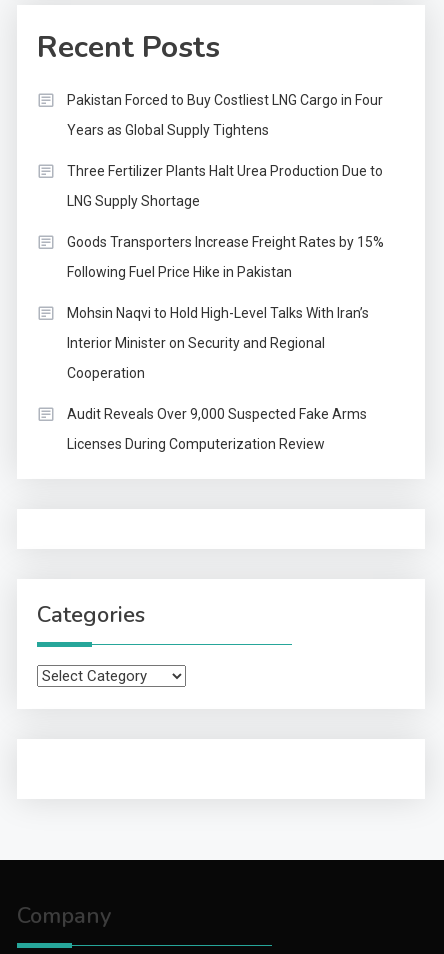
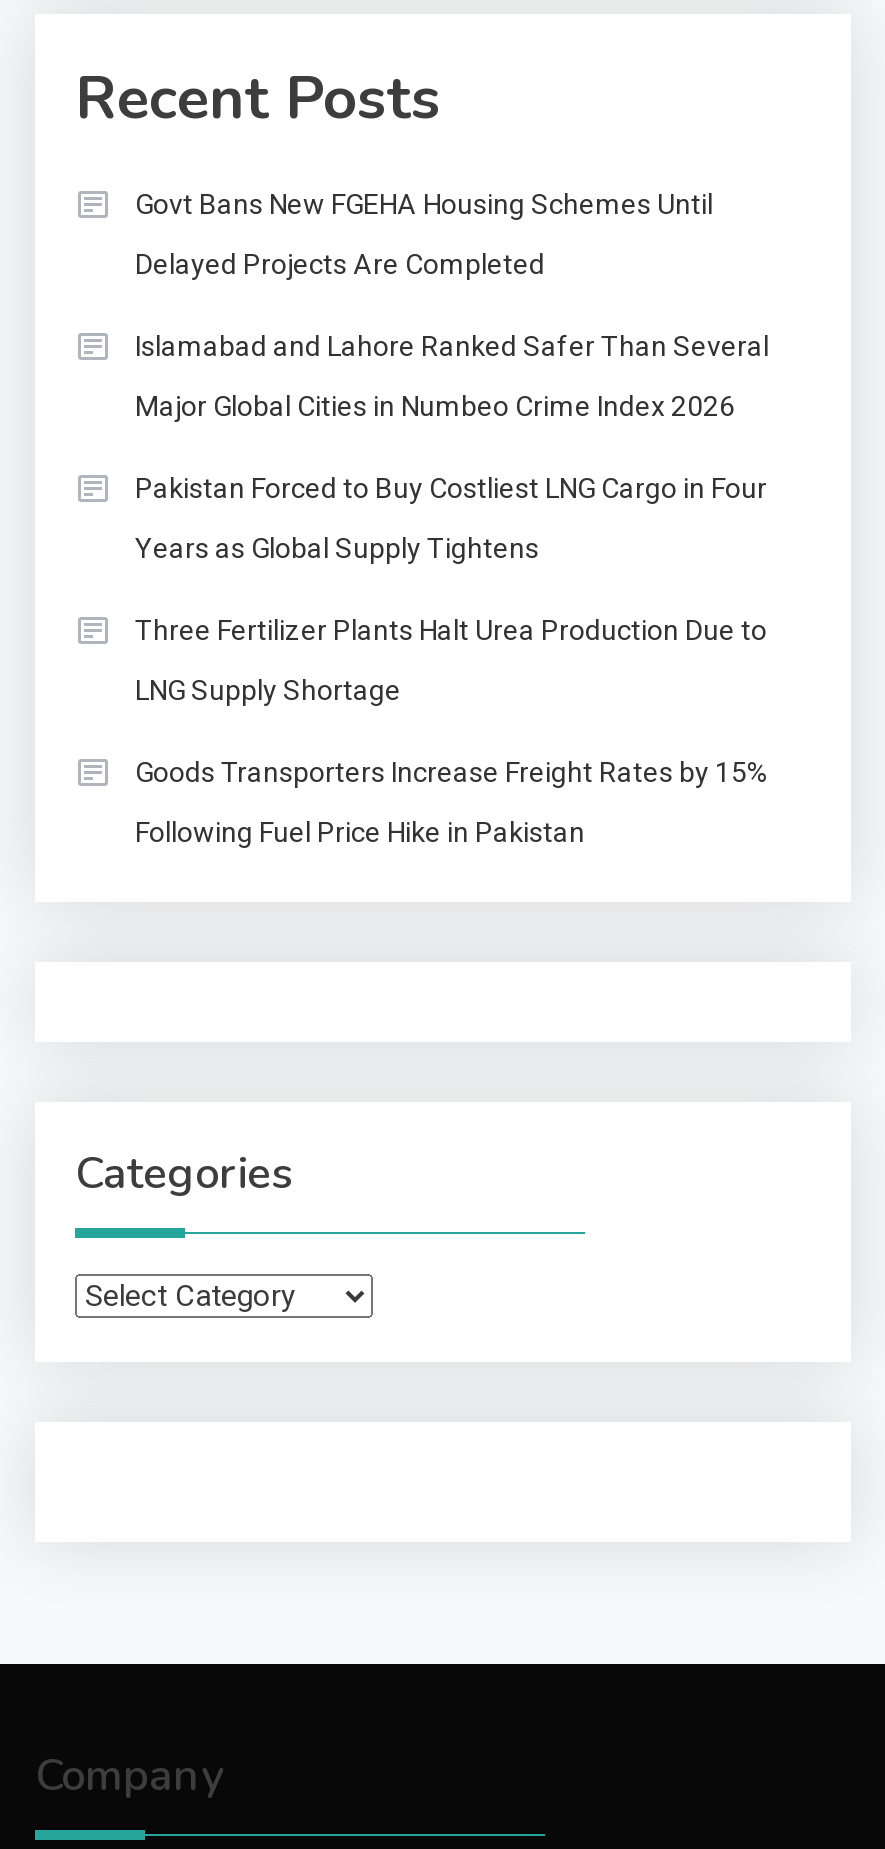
+ Govt Bans New FGEHA Housing Schemes Until
+ Delayed Projects Are Completed
+ Islamabad and Lahore Ranked Safer Than Several
+ Major Global Cities in Numbeo Crime Index 2026

moved down: Pakistan Forced to Buy Costliest LNG Cargo in Four | Years as Global Supply Tightens | Three Fertilizer Plants Halt Urea Production Due to | LNG Supply Shortage | Goods Transporters Increase Freight Rates by 15% | Following Fuel Price Hike in Pakistan

- Mohsin Naqvi to Hold High-Level Talks With Iran’s
- Interior Minister on Security and Regional
- Cooperation
- Audit Reveals Over 9,000 Suspected Fake Arms
- Licenses During Computerization Review
